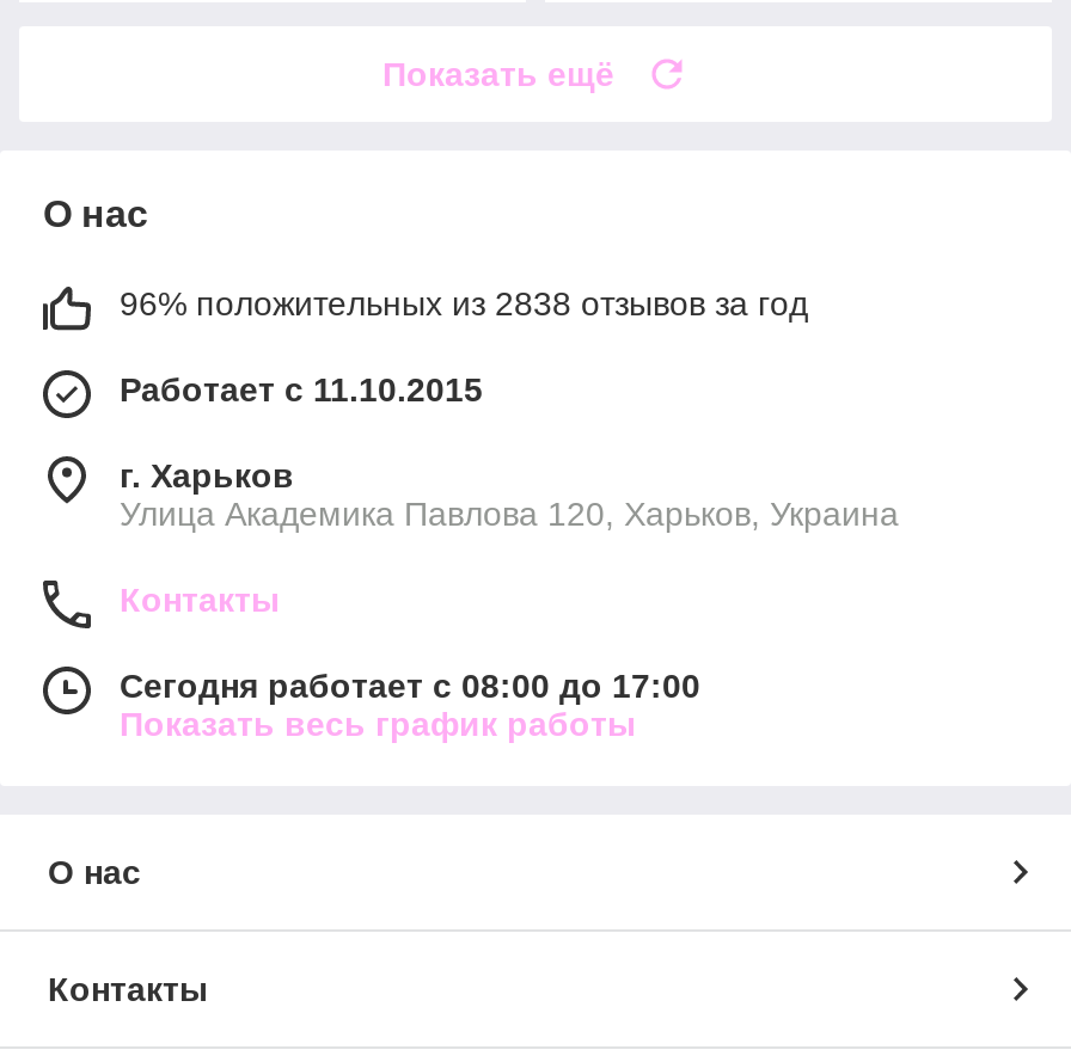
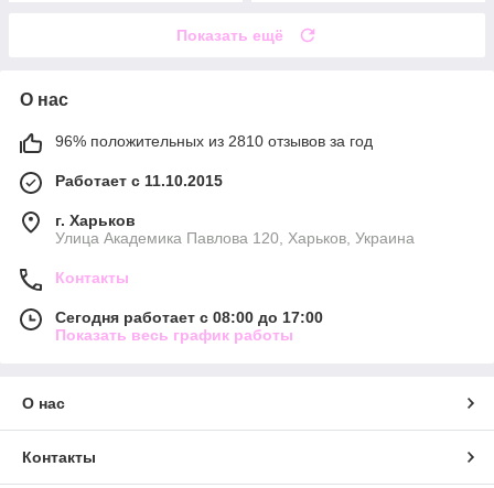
- 96% положительных из 2838 отзывов за год
+ 96% положительных из 2810 отзывов за год
